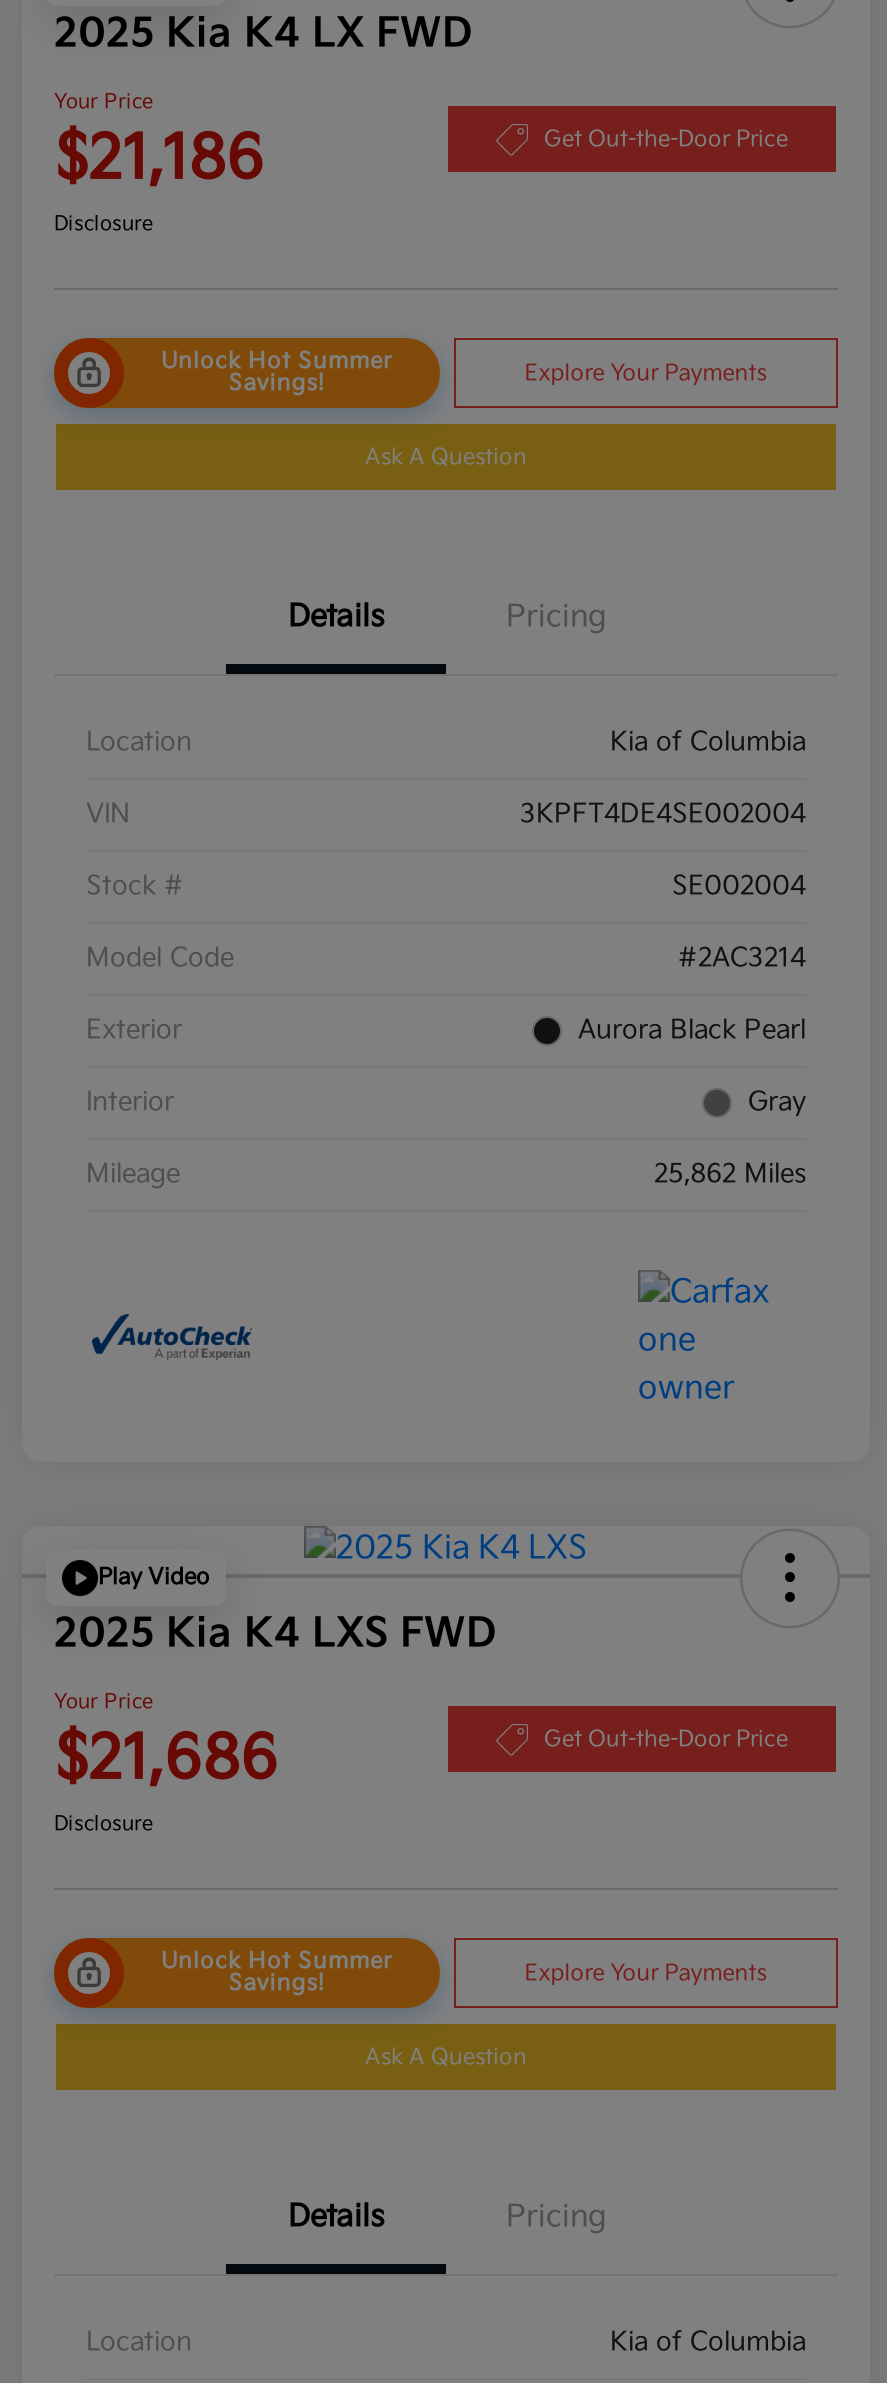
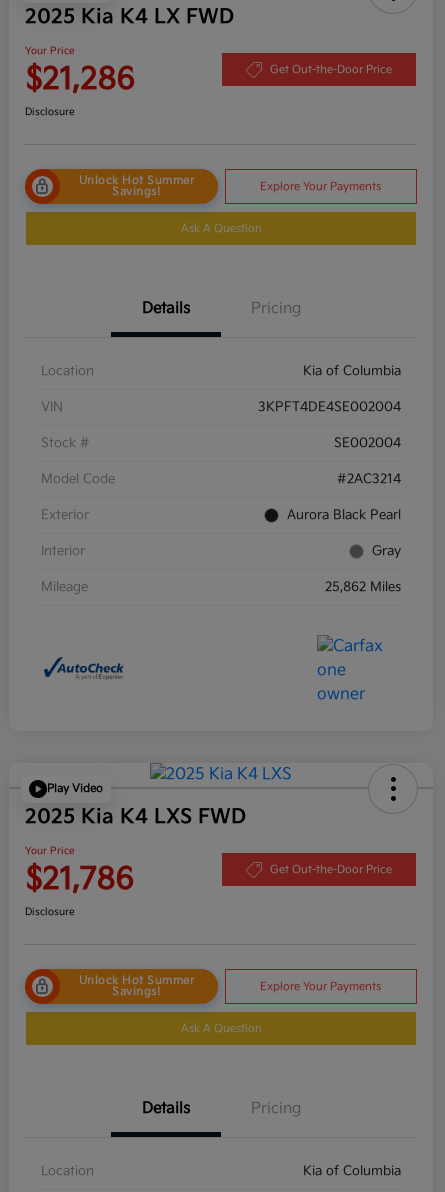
- $21,186
+ $21,286

- $21,686
+ $21,786
